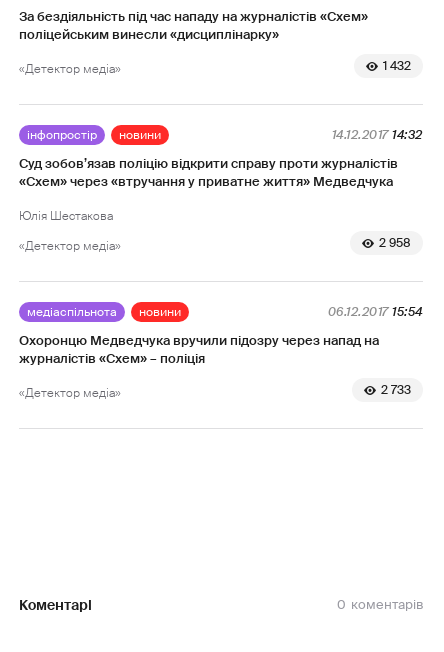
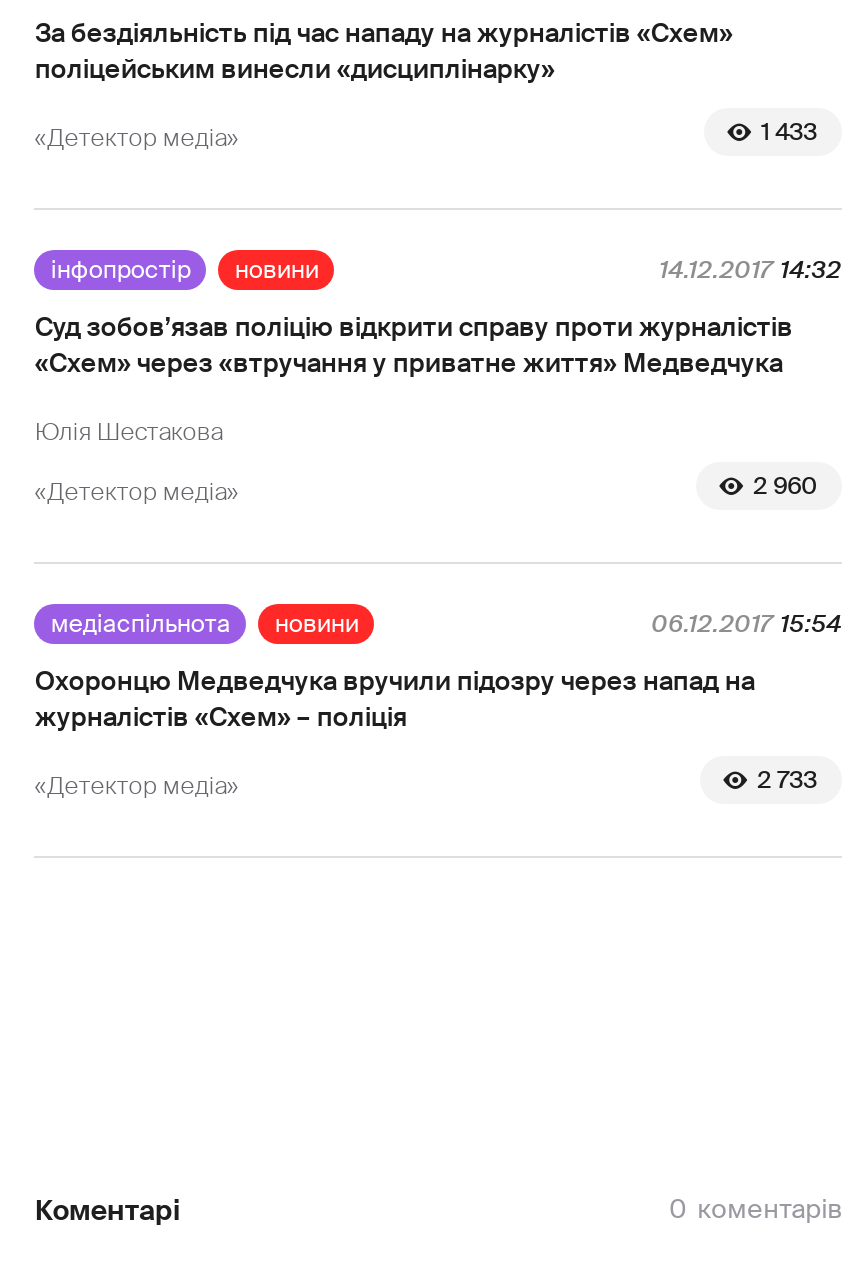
- 1 432
+ 1 433

- 2 958
+ 2 960
